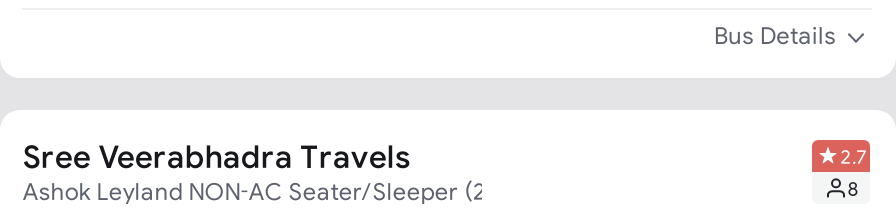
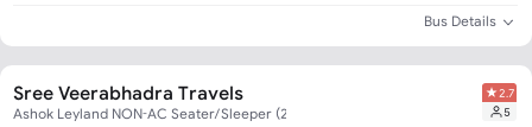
- 8
+ 5
